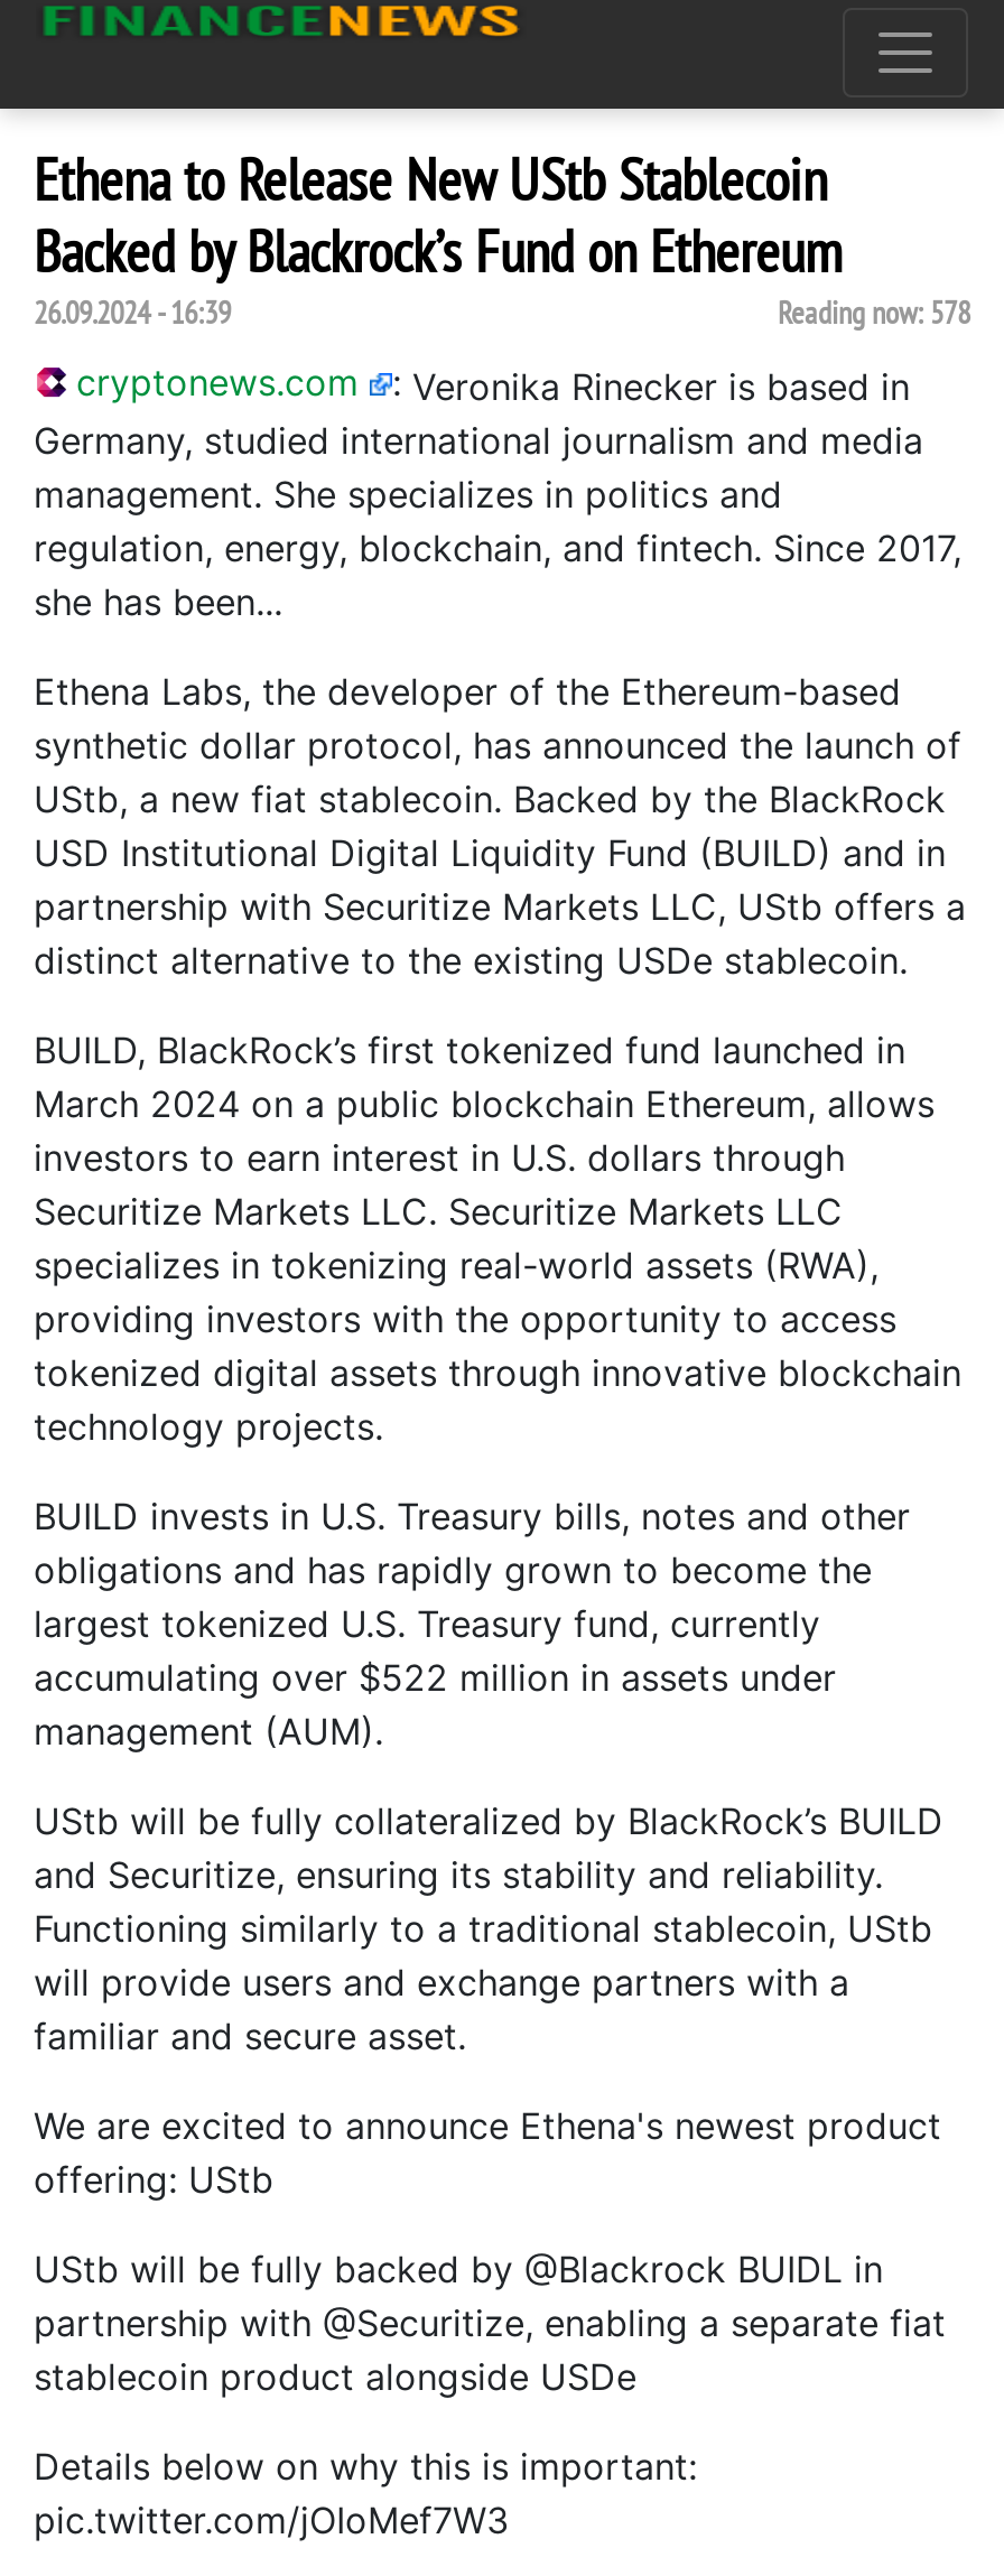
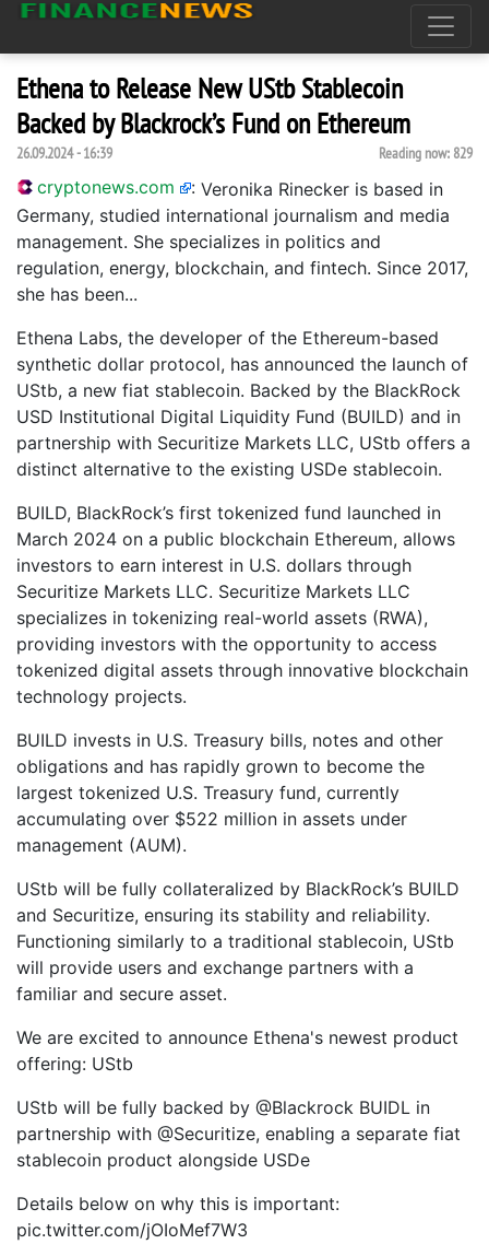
- Reading now: 578
+ Reading now: 829
